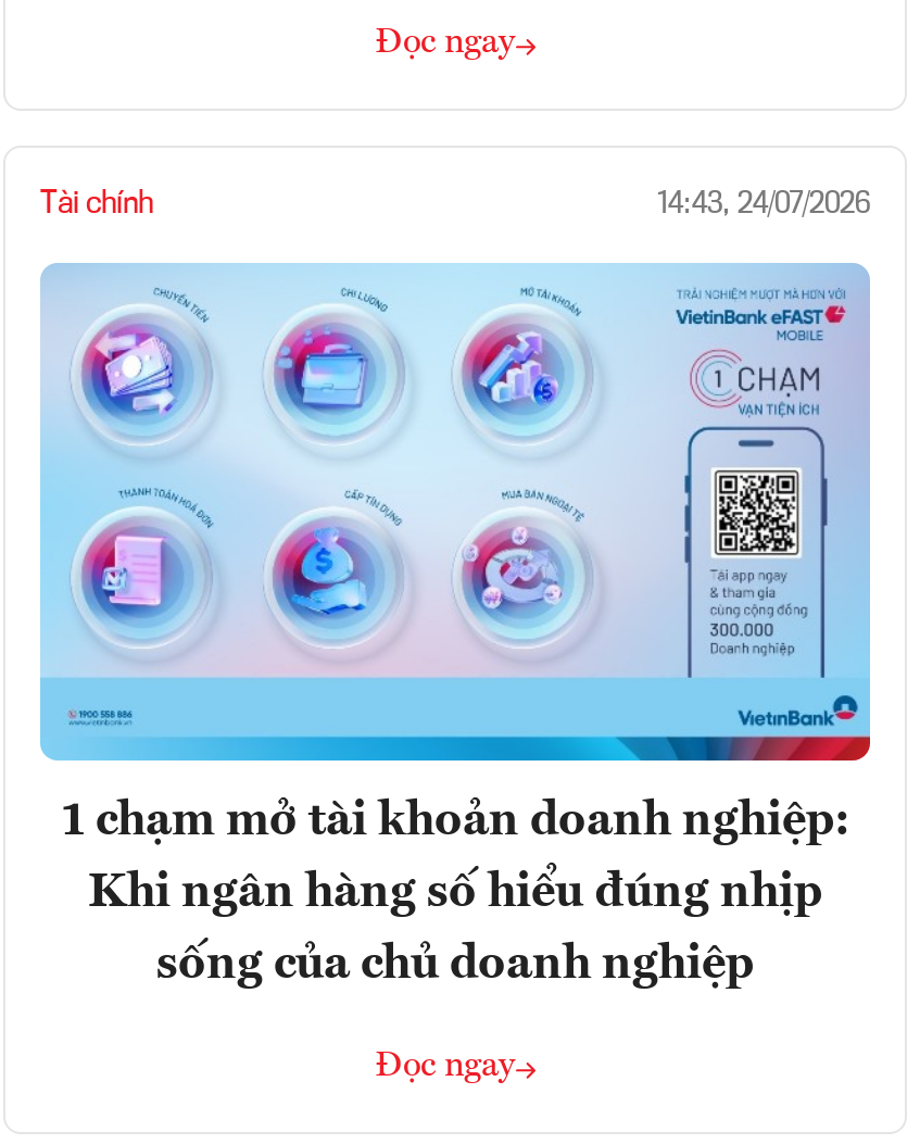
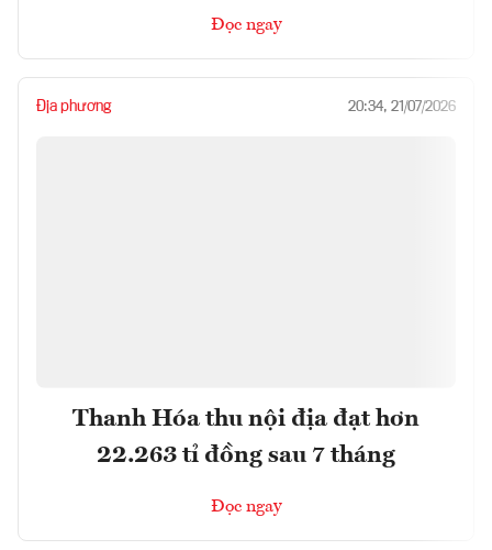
- Tài chính
- 14:43, 24/07/2026
+ Địa phương
+ 20:34, 21/07/2026

- [image]

- 1 chạm mở tài khoản doanh nghiệp:
- Khi ngân hàng số hiểu đúng nhịp
- sống của chủ doanh nghiệp
+ Thanh Hóa thu nội địa đạt hơn
+ 22.263 tỉ đồng sau 7 tháng
